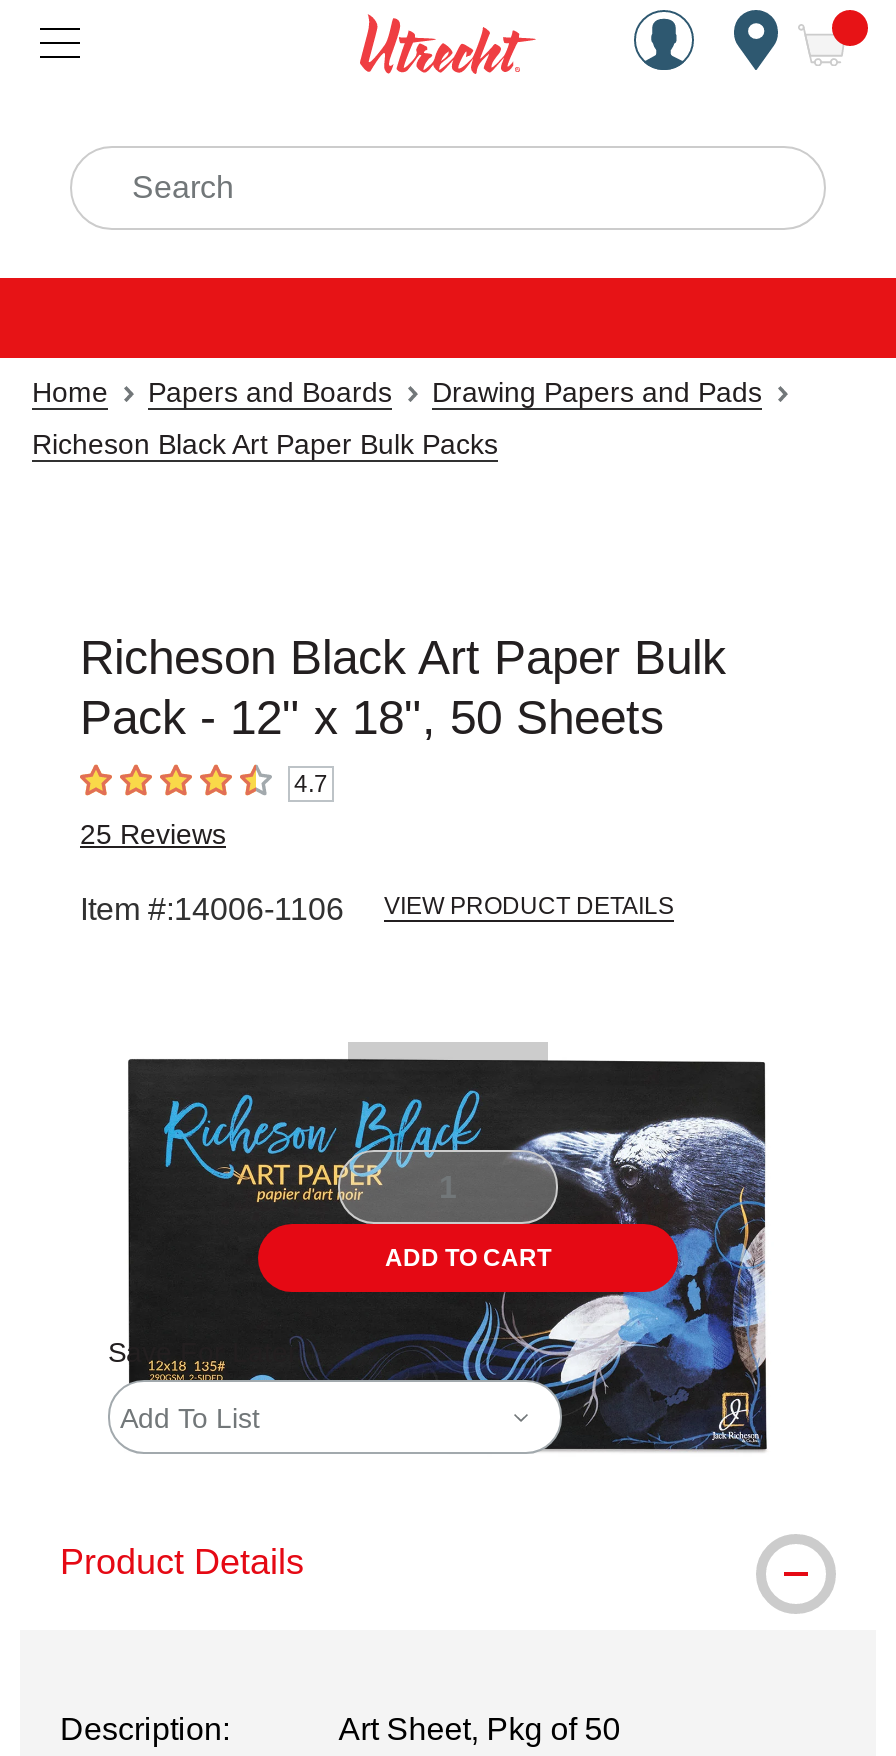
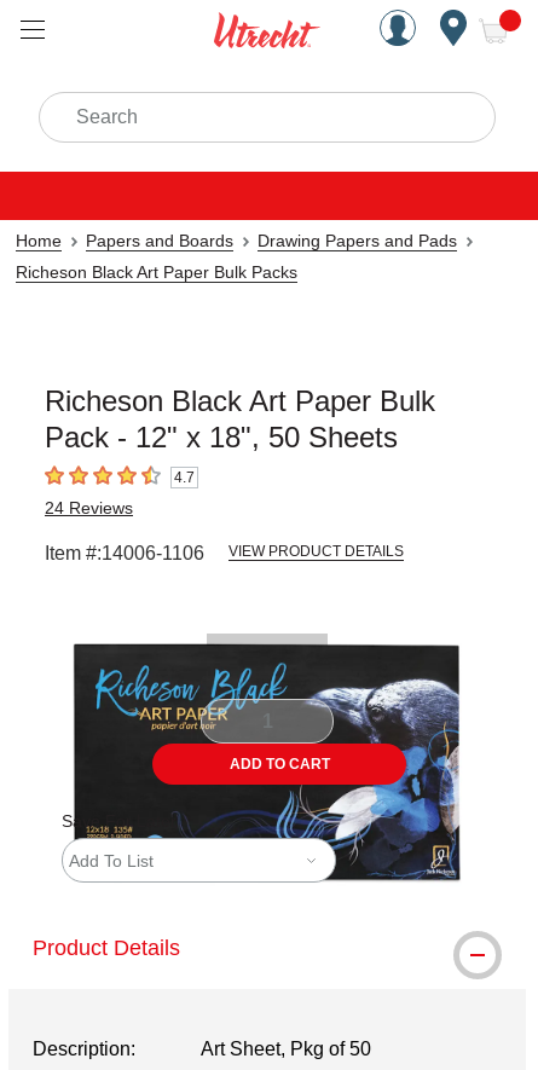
- 25 Reviews
+ 24 Reviews
